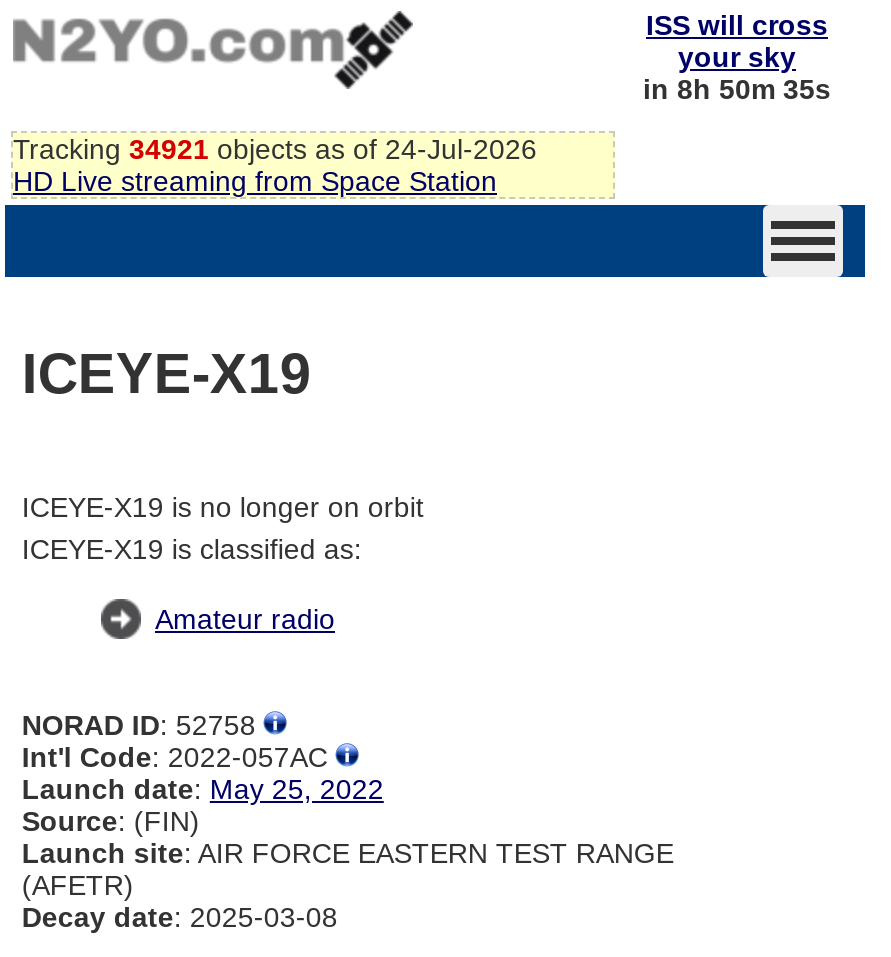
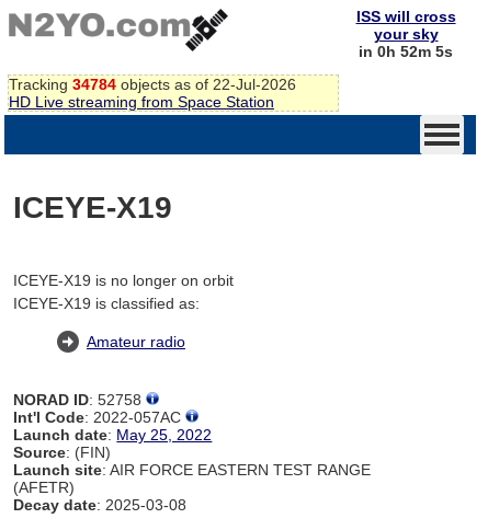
- in 8h 50m 35s
+ in 0h 52m 5s

- Tracking 34921 objects as of 24-Jul-2026
+ Tracking 34784 objects as of 22-Jul-2026
